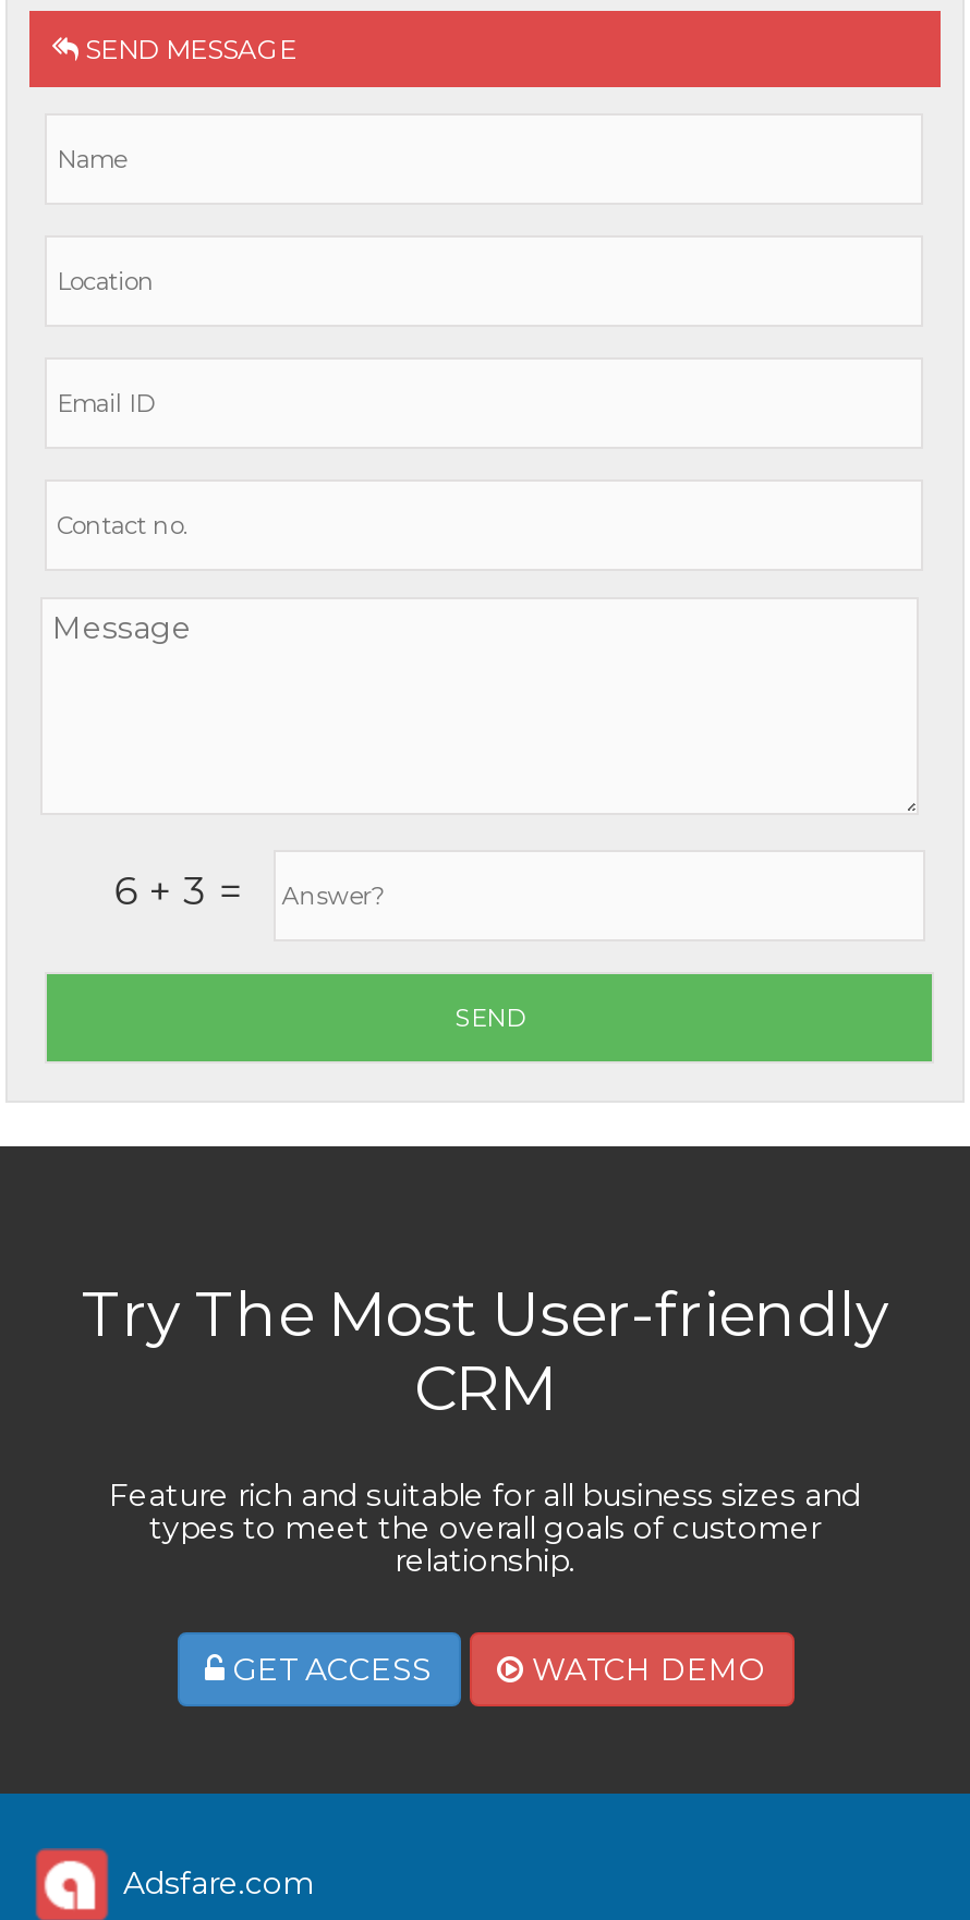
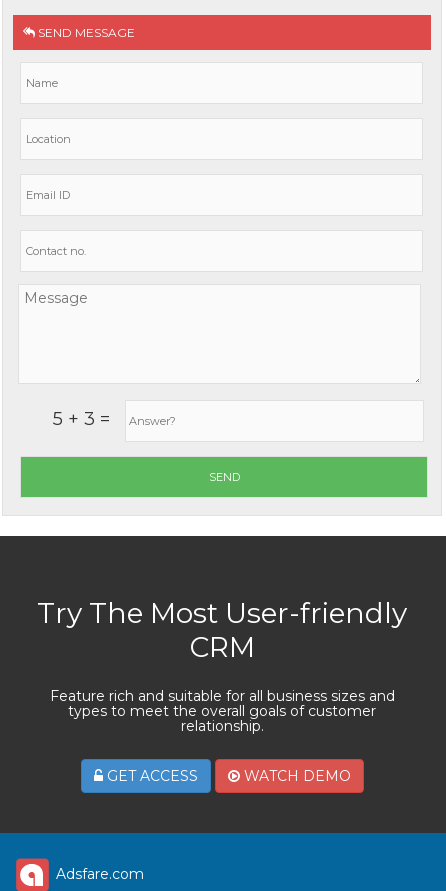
- 6 + 3 =
+ 5 + 3 =
